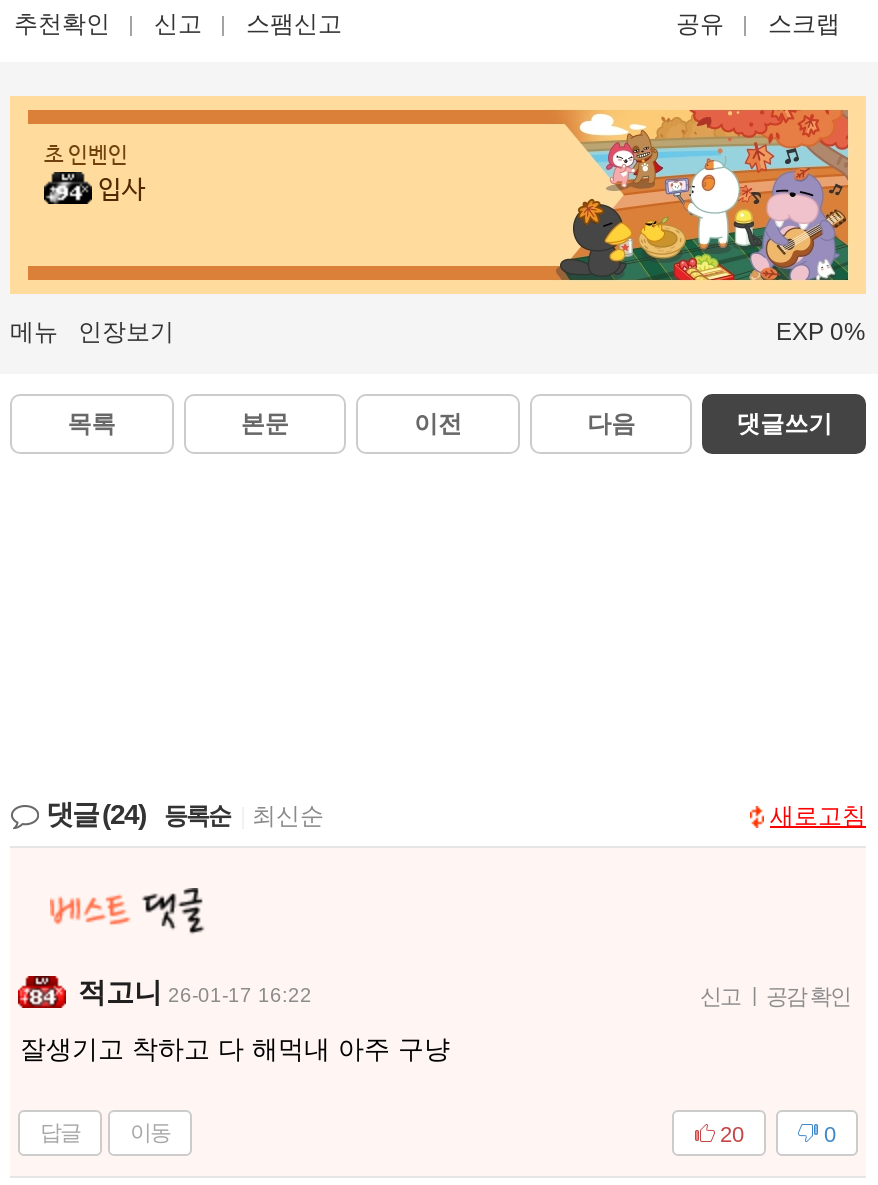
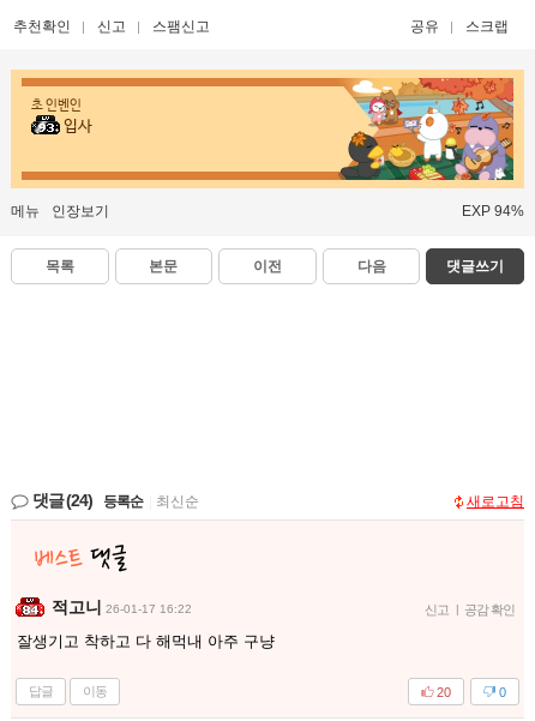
- EXP 0%
+ EXP 94%
